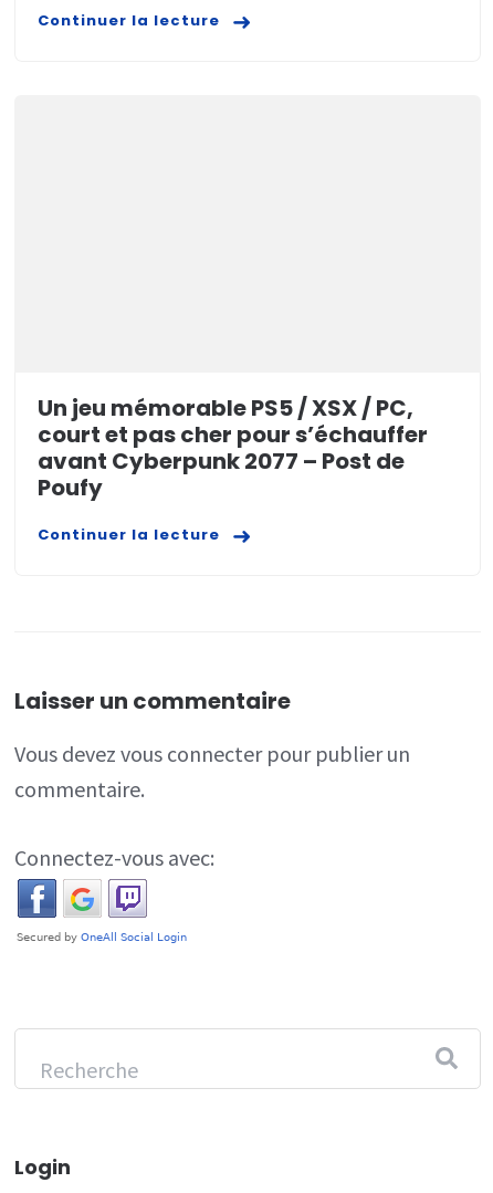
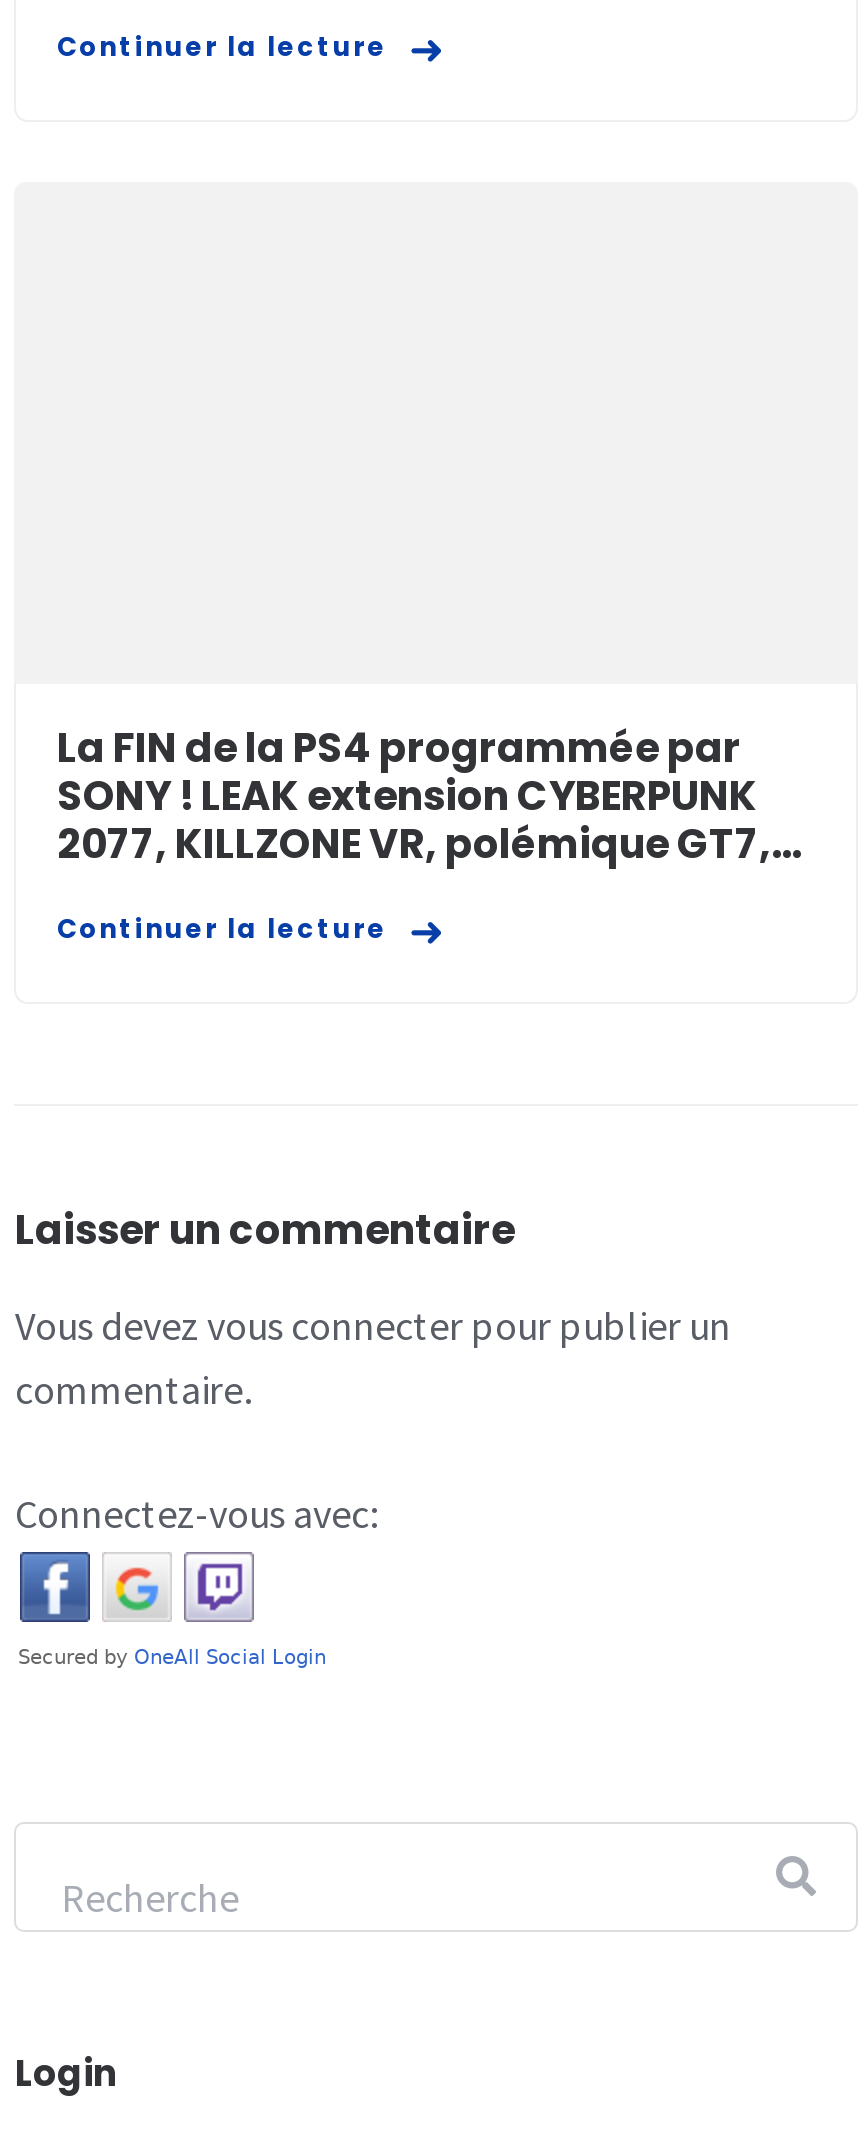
- Un jeu mémorable PS5 / XSX / PC,
- court et pas cher pour s’échauffer
- avant Cyberpunk 2077 – Post de
- Poufy
+ La FIN de la PS4 programmée par
+ SONY ! LEAK extension CYBERPUNK
+ 2077, KILLZONE VR, polémique GT7,…
